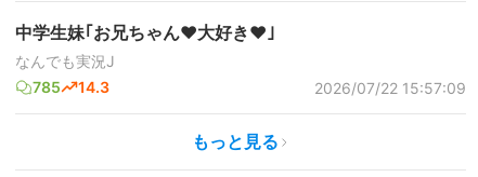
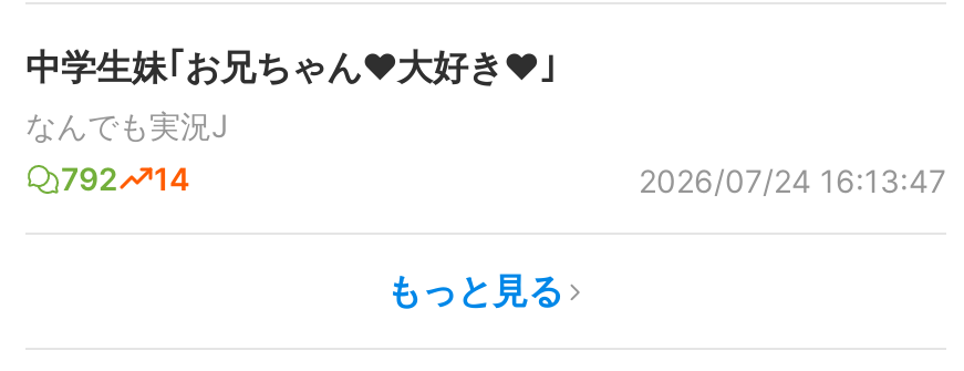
- 785
+ 792

- 14.3
+ 14

- 2026/07/22 15:57:09
+ 2026/07/24 16:13:47
